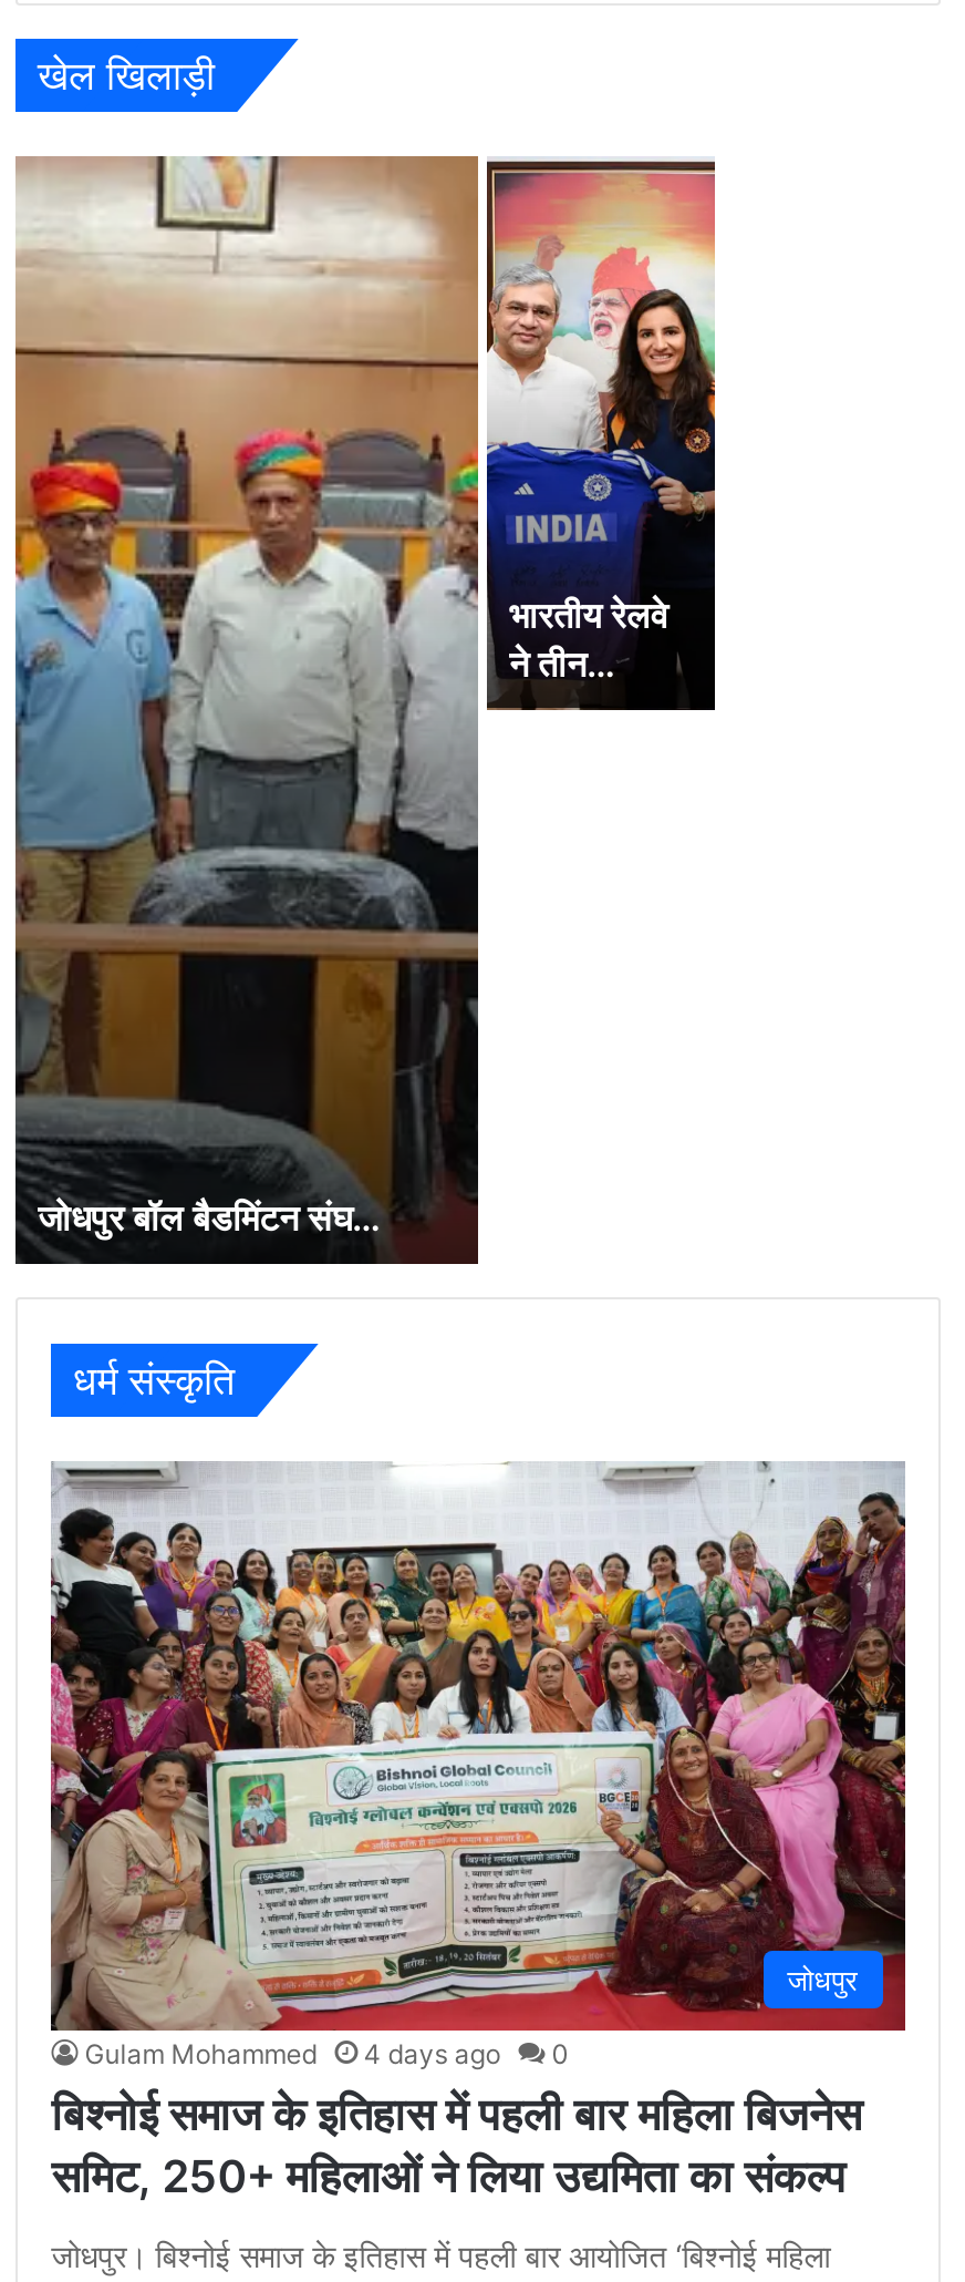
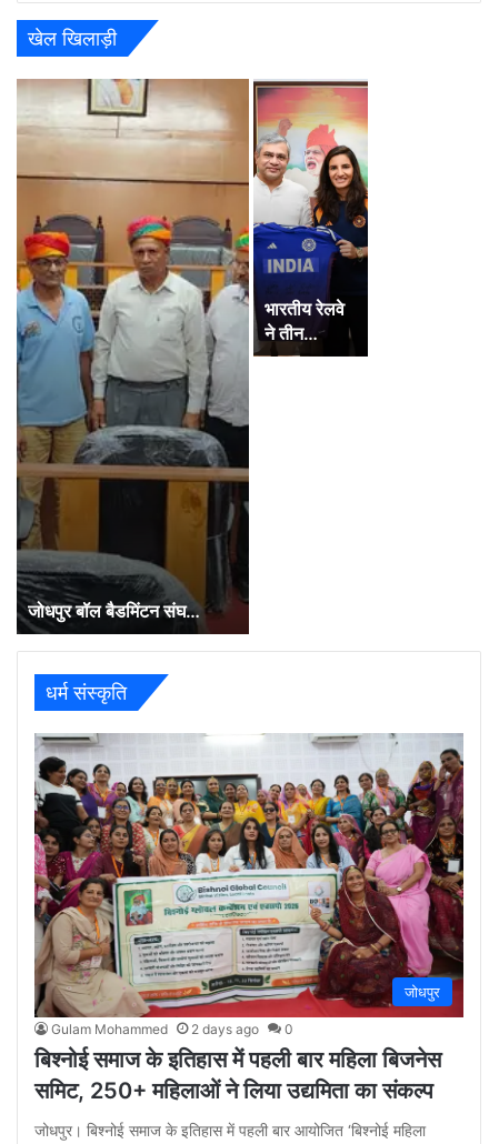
- Gulam Mohammed 4 days ago 0
+ Gulam Mohammed 2 days ago 0
